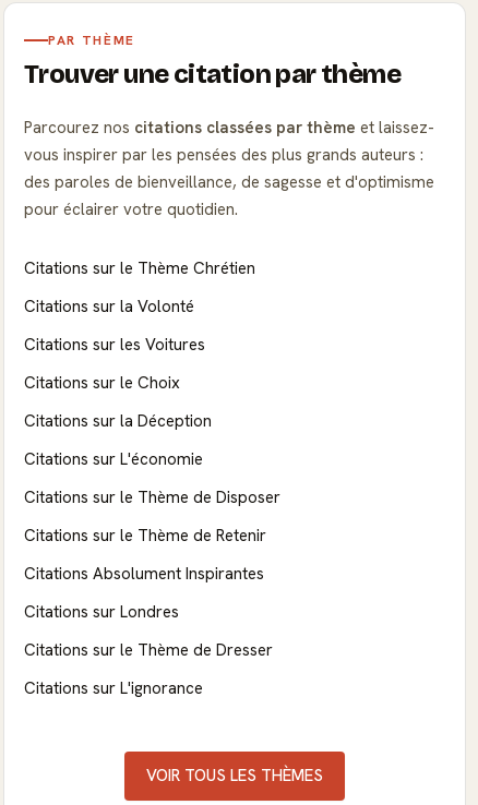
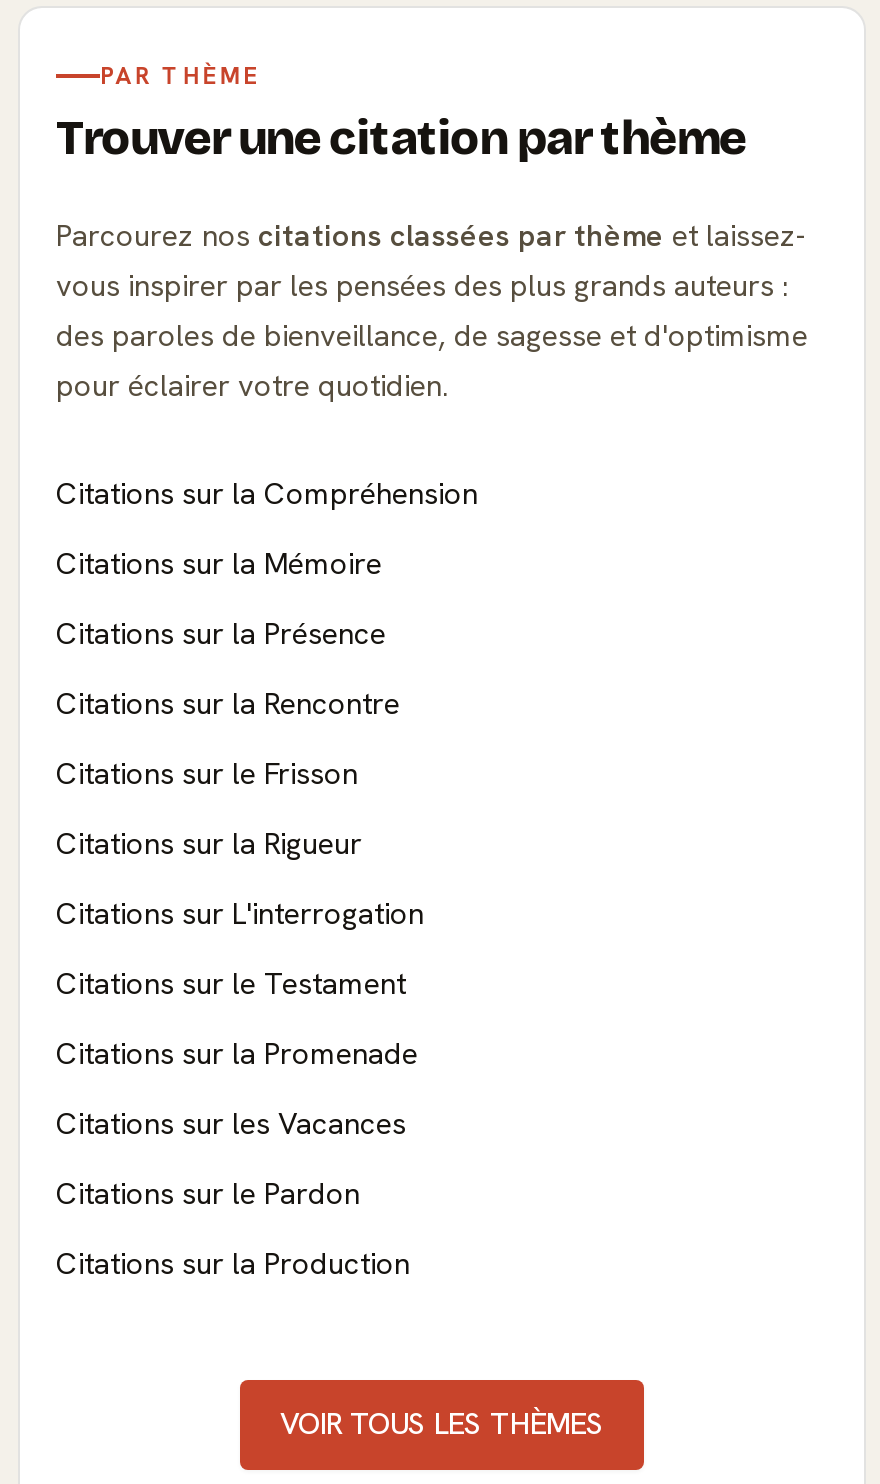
- Citations sur le Thème Chrétien
+ Citations sur la Compréhension

- Citations sur la Volonté
+ Citations sur la Mémoire

- Citations sur les Voitures
+ Citations sur la Présence

- Citations sur le Choix
+ Citations sur la Rencontre

- Citations sur la Déception
+ Citations sur le Frisson

- Citations sur L'économie
+ Citations sur la Rigueur

- Citations sur le Thème de Disposer
+ Citations sur L'interrogation

- Citations sur le Thème de Retenir
+ Citations sur le Testament

- Citations Absolument Inspirantes
+ Citations sur la Promenade

- Citations sur Londres
+ Citations sur les Vacances

- Citations sur le Thème de Dresser
+ Citations sur le Pardon

- Citations sur L'ignorance
+ Citations sur la Production
